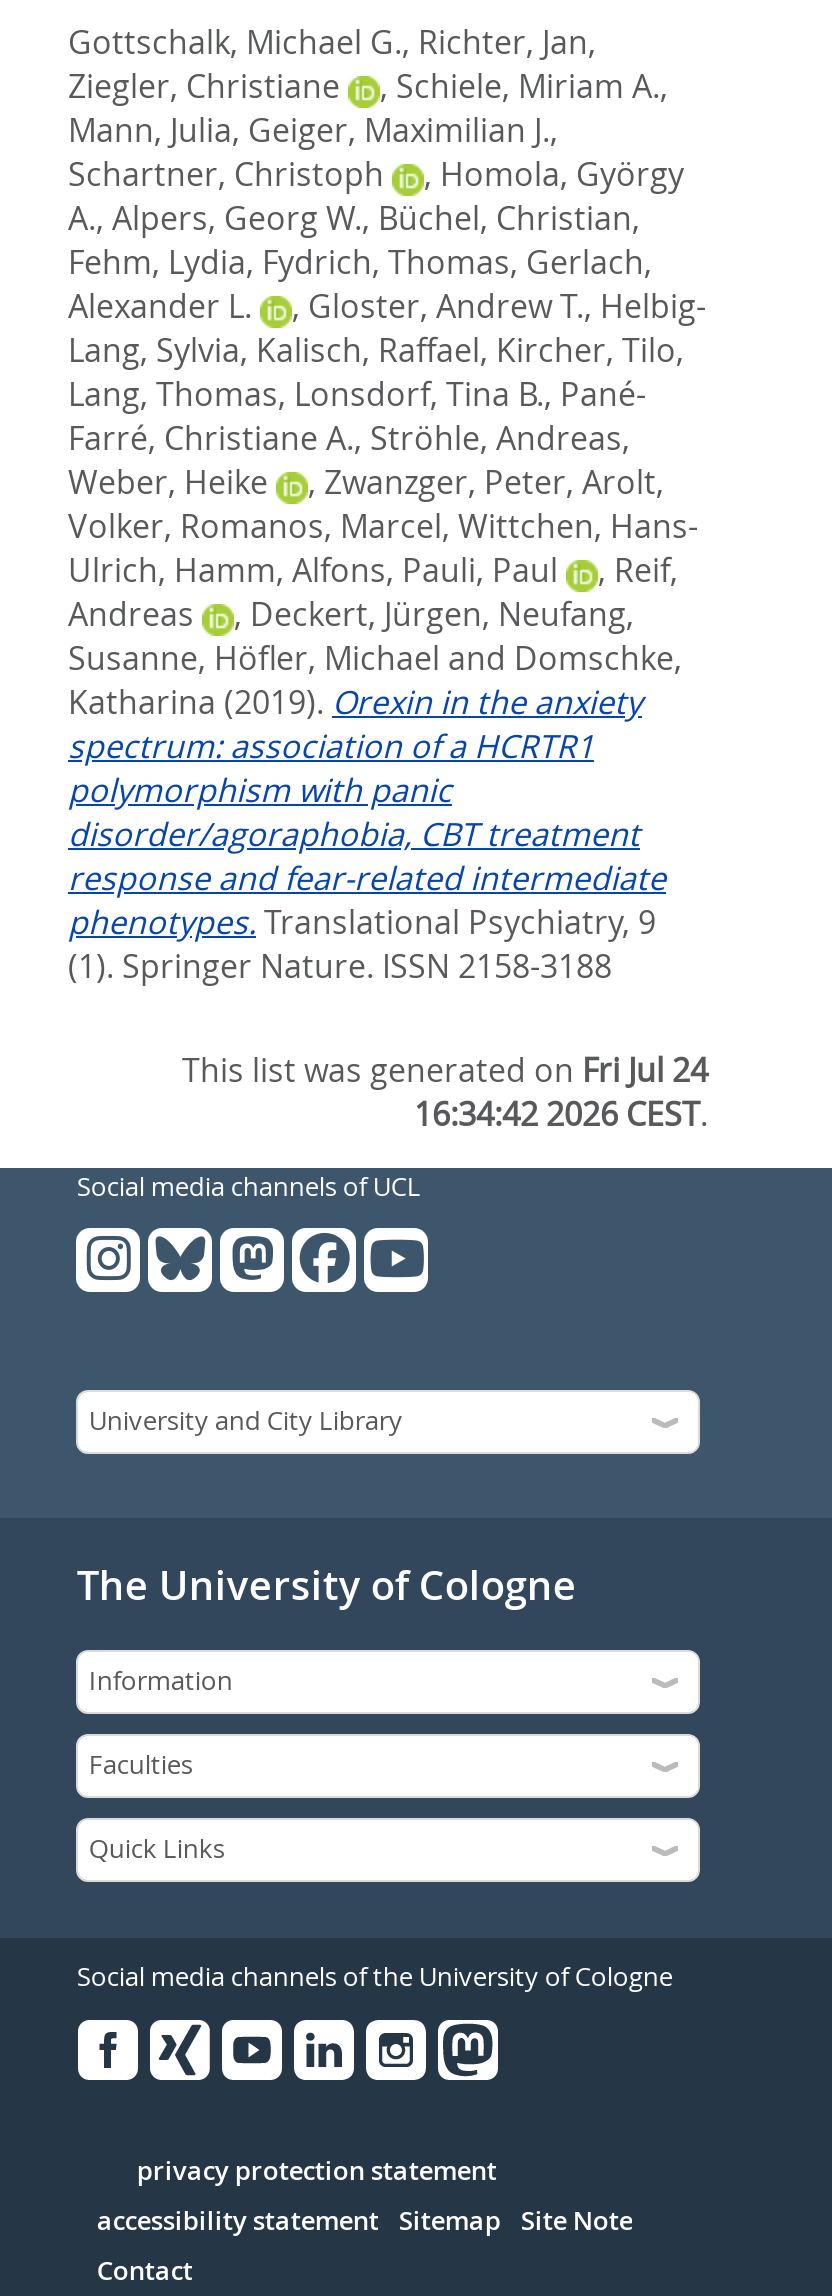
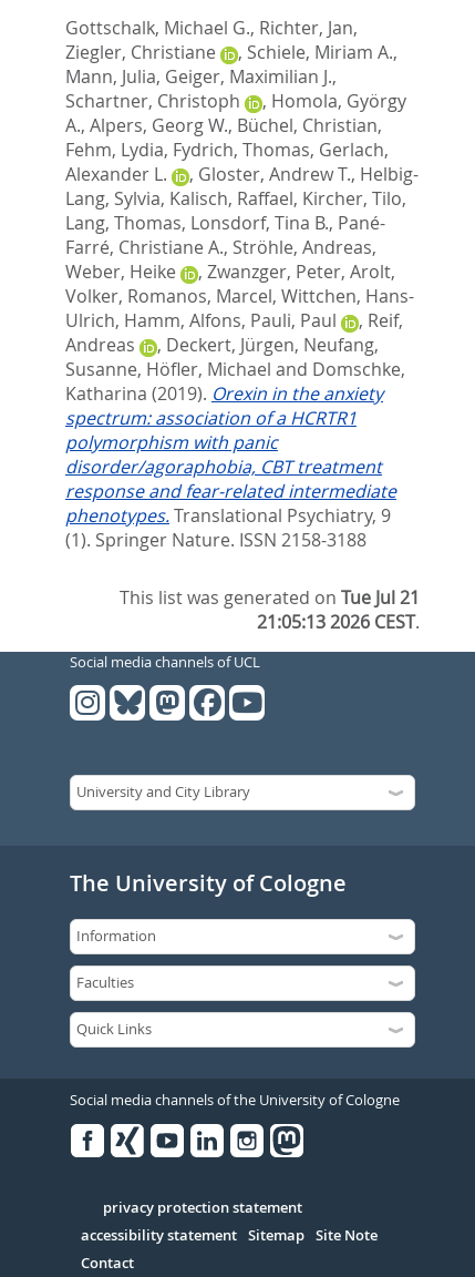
- This list was generated on Fri Jul 24
+ This list was generated on Tue Jul 21

- 16:34:42 2026 CEST.
+ 21:05:13 2026 CEST.
